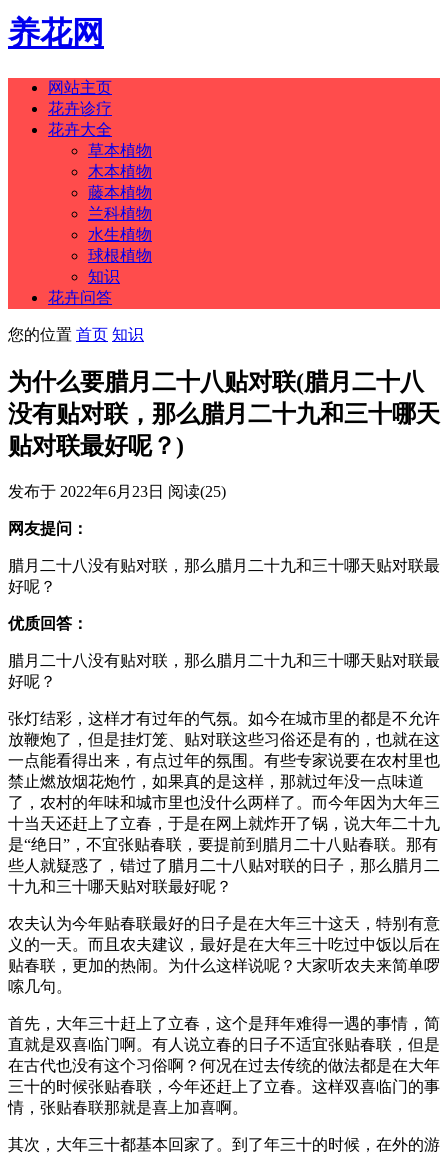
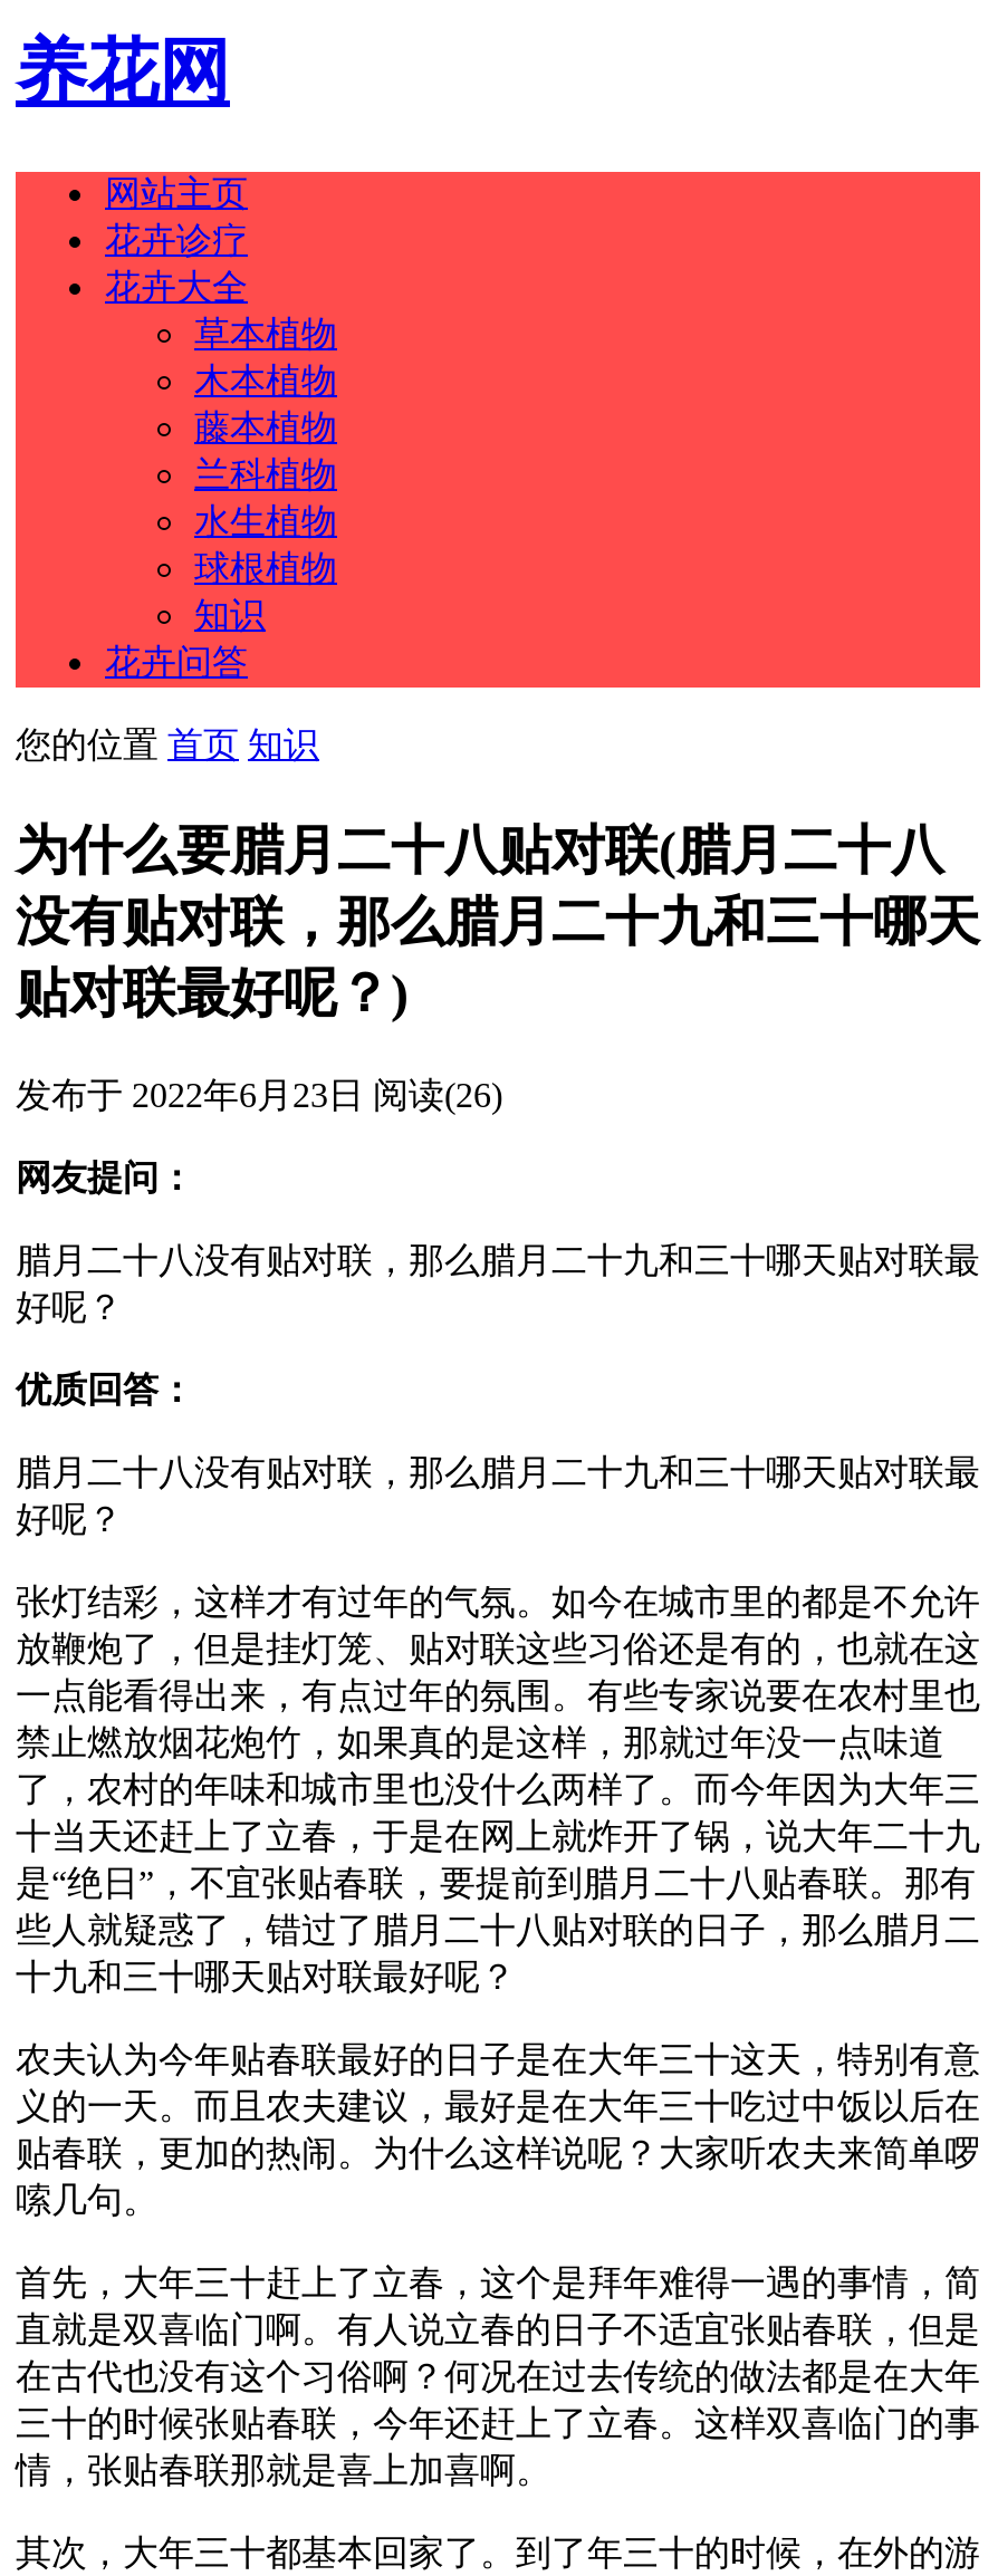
- 发布于 2022年6月23日阅读(25)
+ 发布于 2022年6月23日阅读(26)
